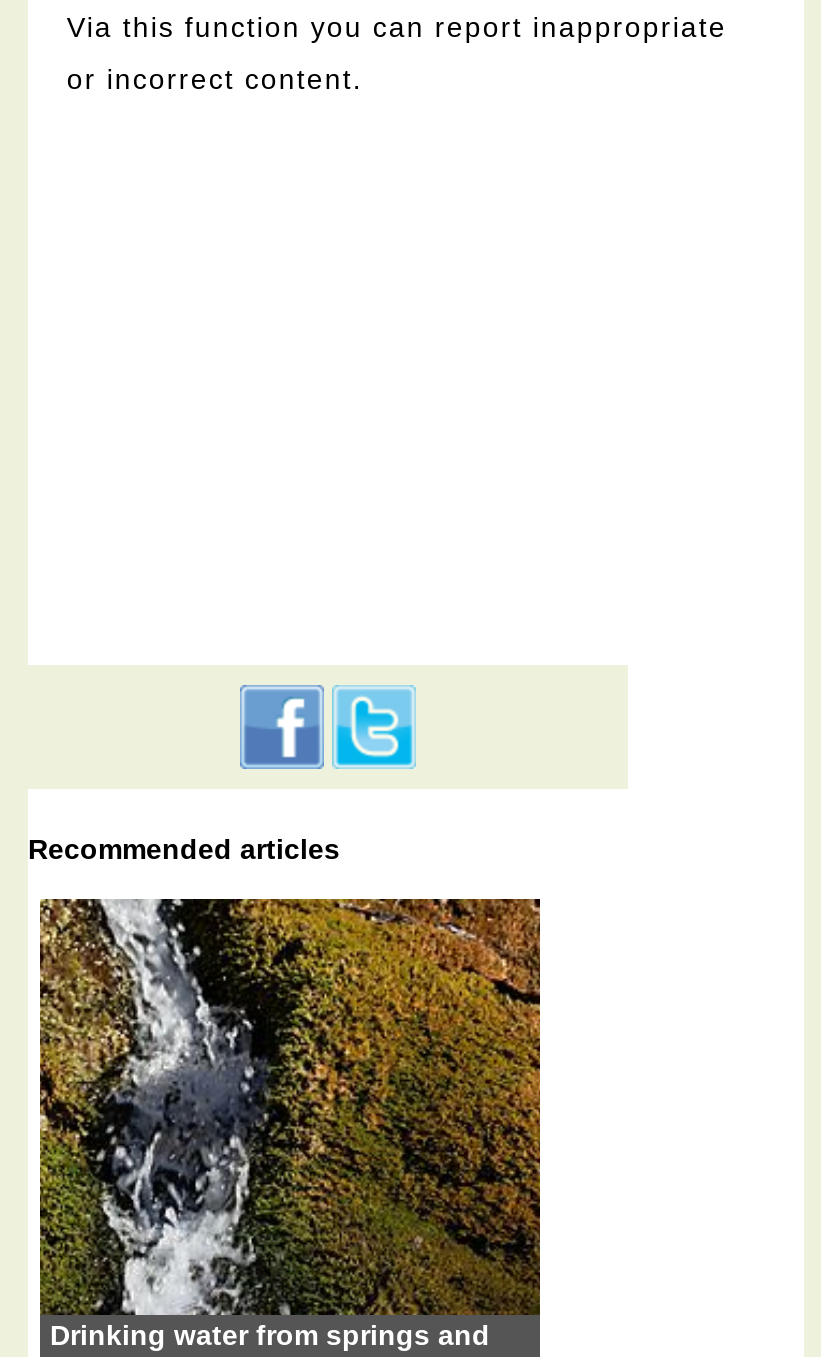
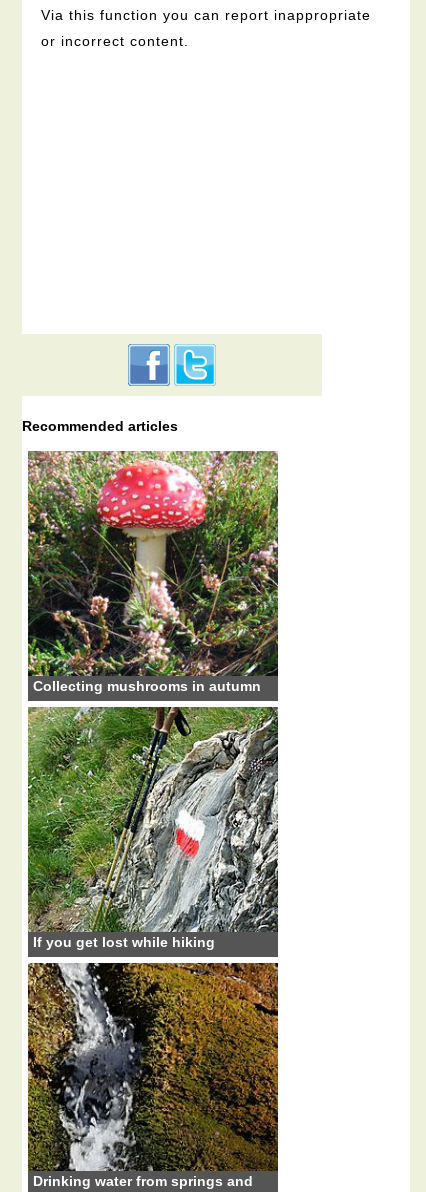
+ [image]
+ Collecting mushrooms in autumn

+ [image]
+ If you get lost while hiking
